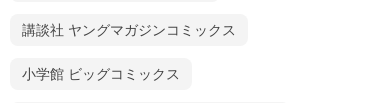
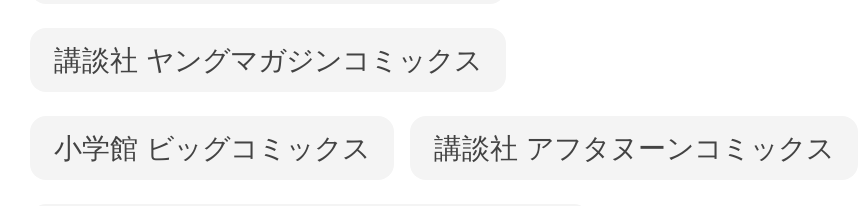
+ 講談社 アフタヌーンコミックス
